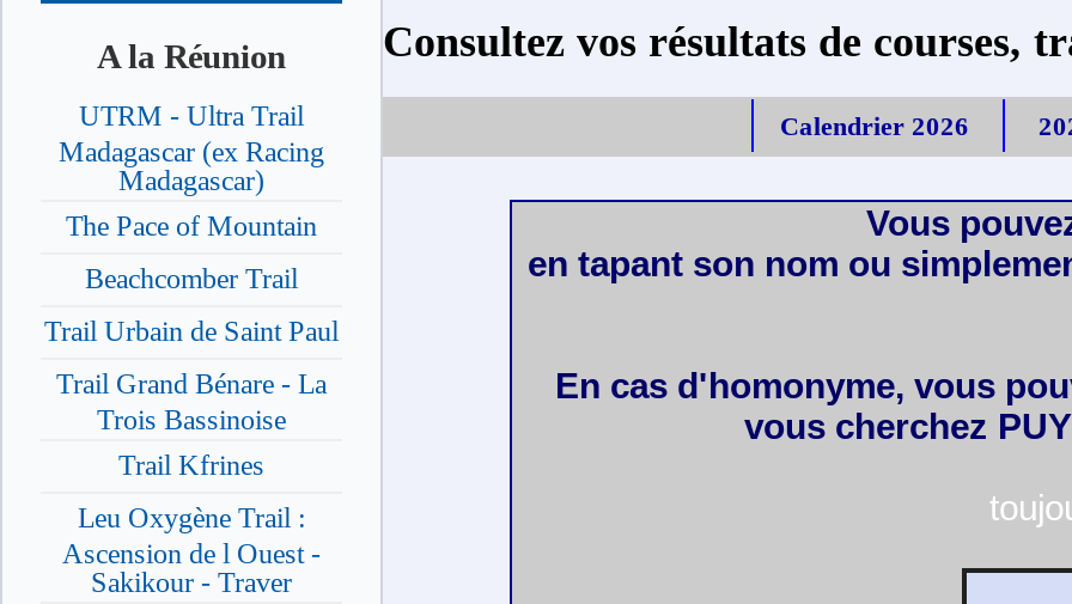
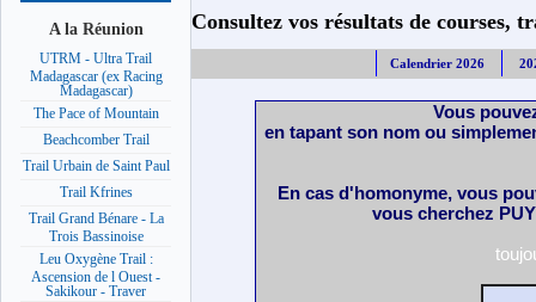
moved down: Trail Grand Bénare - La | Trois Bassinoise

moved up: Trail Kfrines
